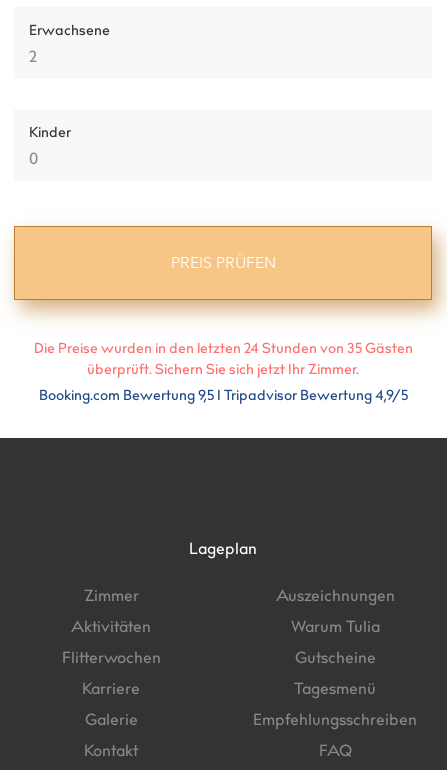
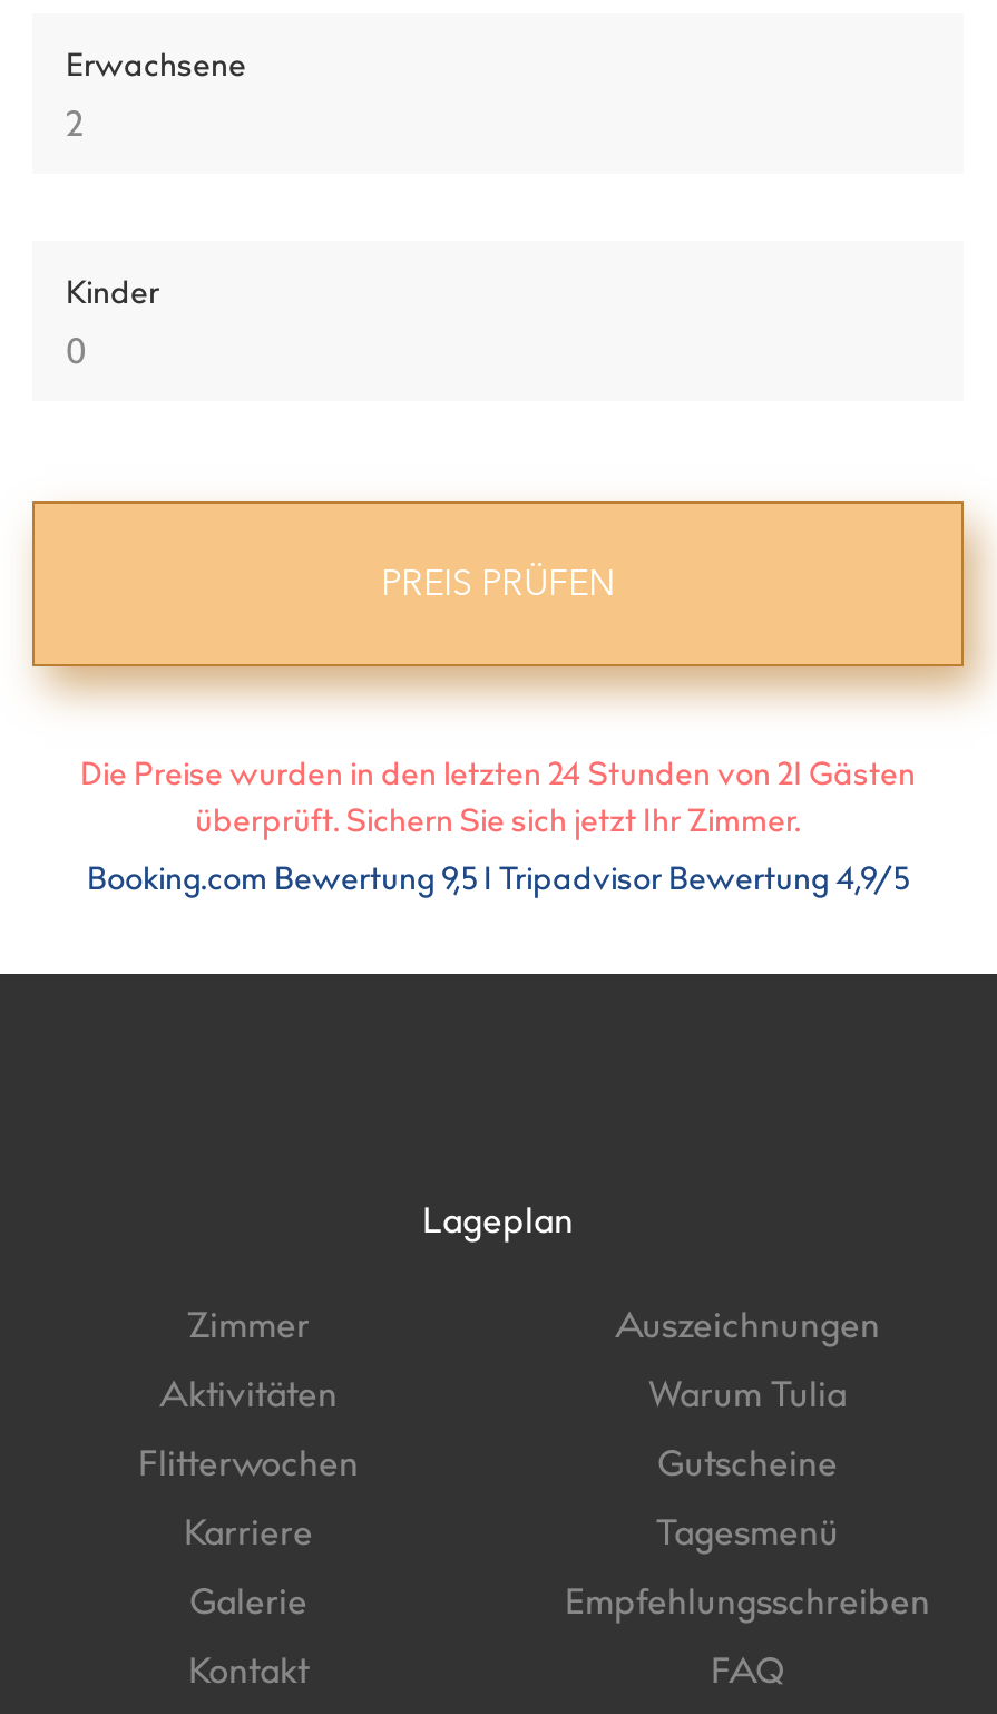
- Die Preise wurden in den letzten 24 Stunden von 35 Gästen
+ Die Preise wurden in den letzten 24 Stunden von 21 Gästen
